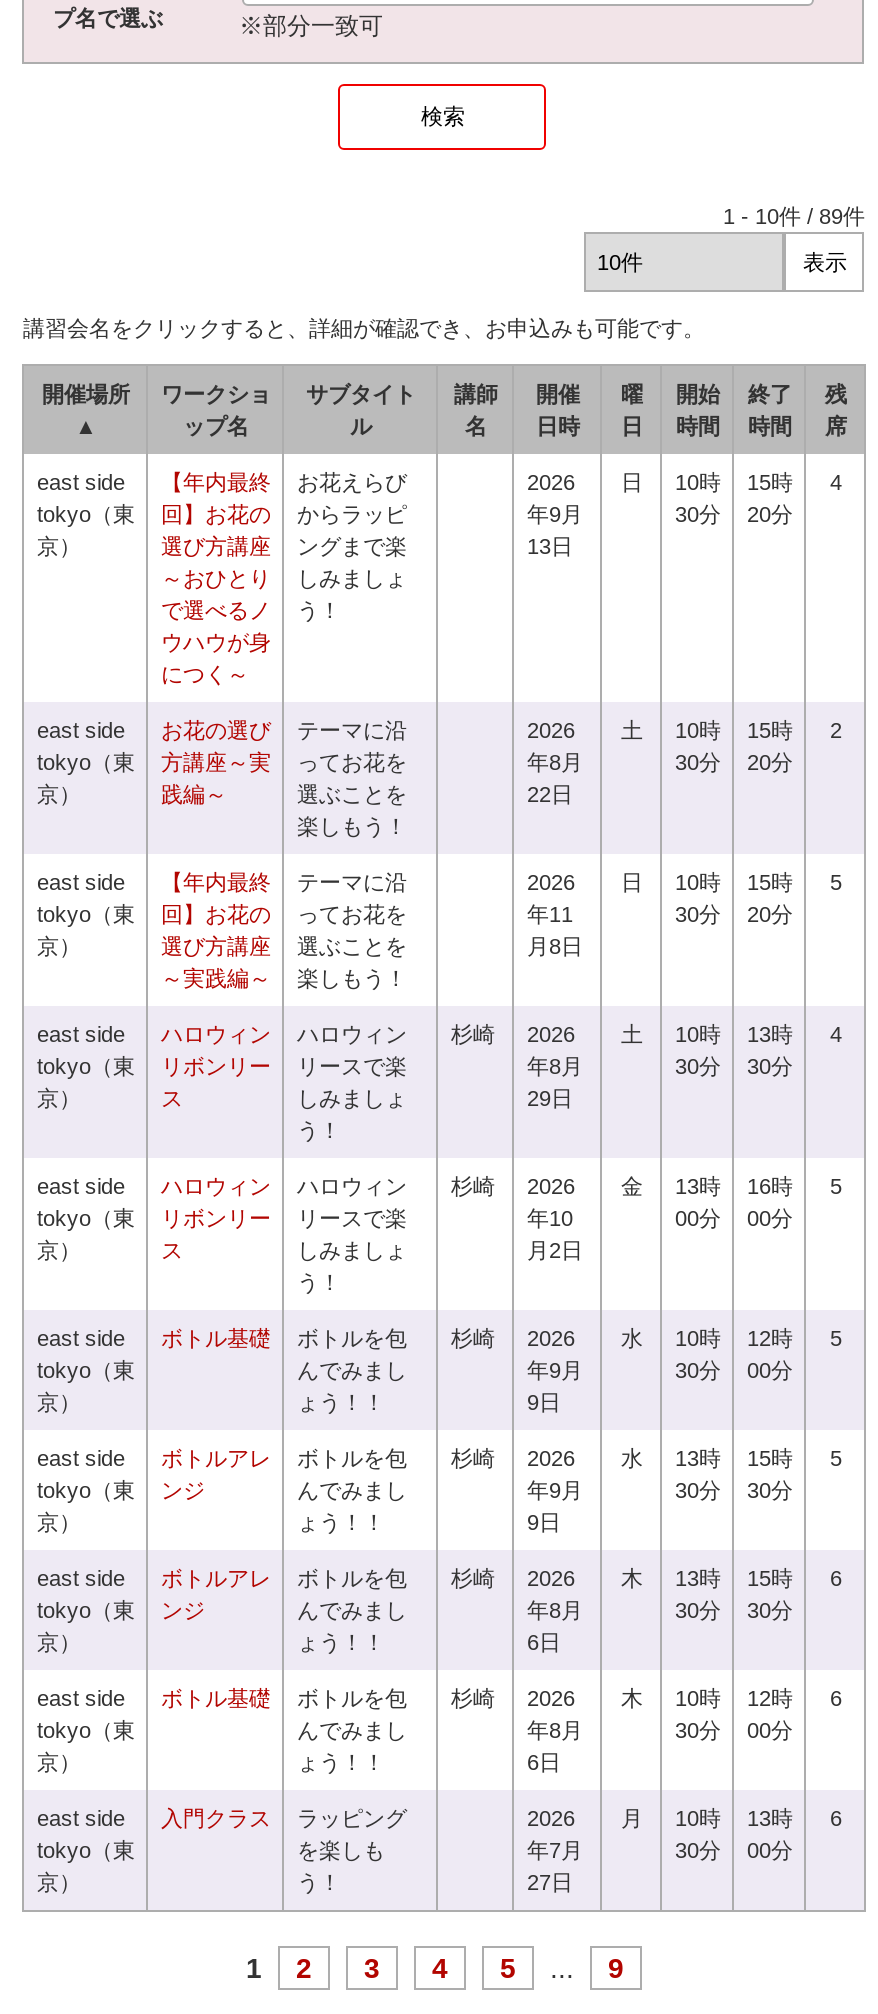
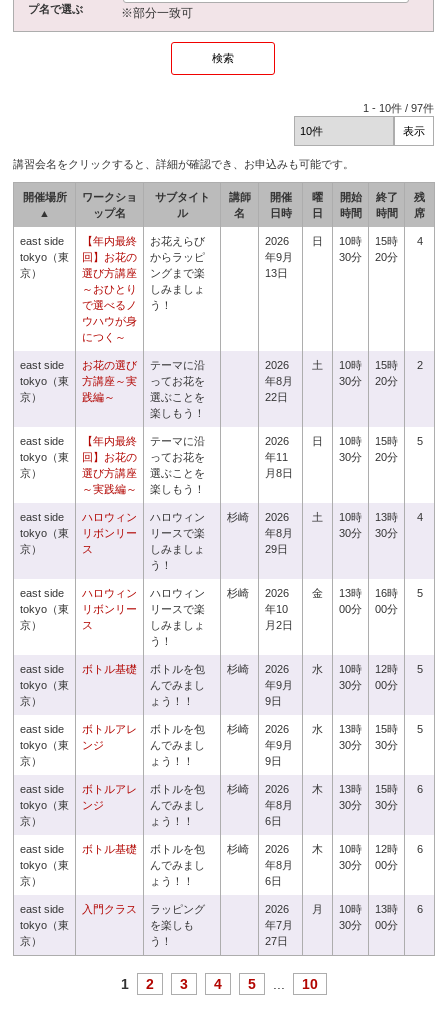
- 1 - 10件 / 89件
+ 1 - 10件 / 97件

- 9
+ 10
